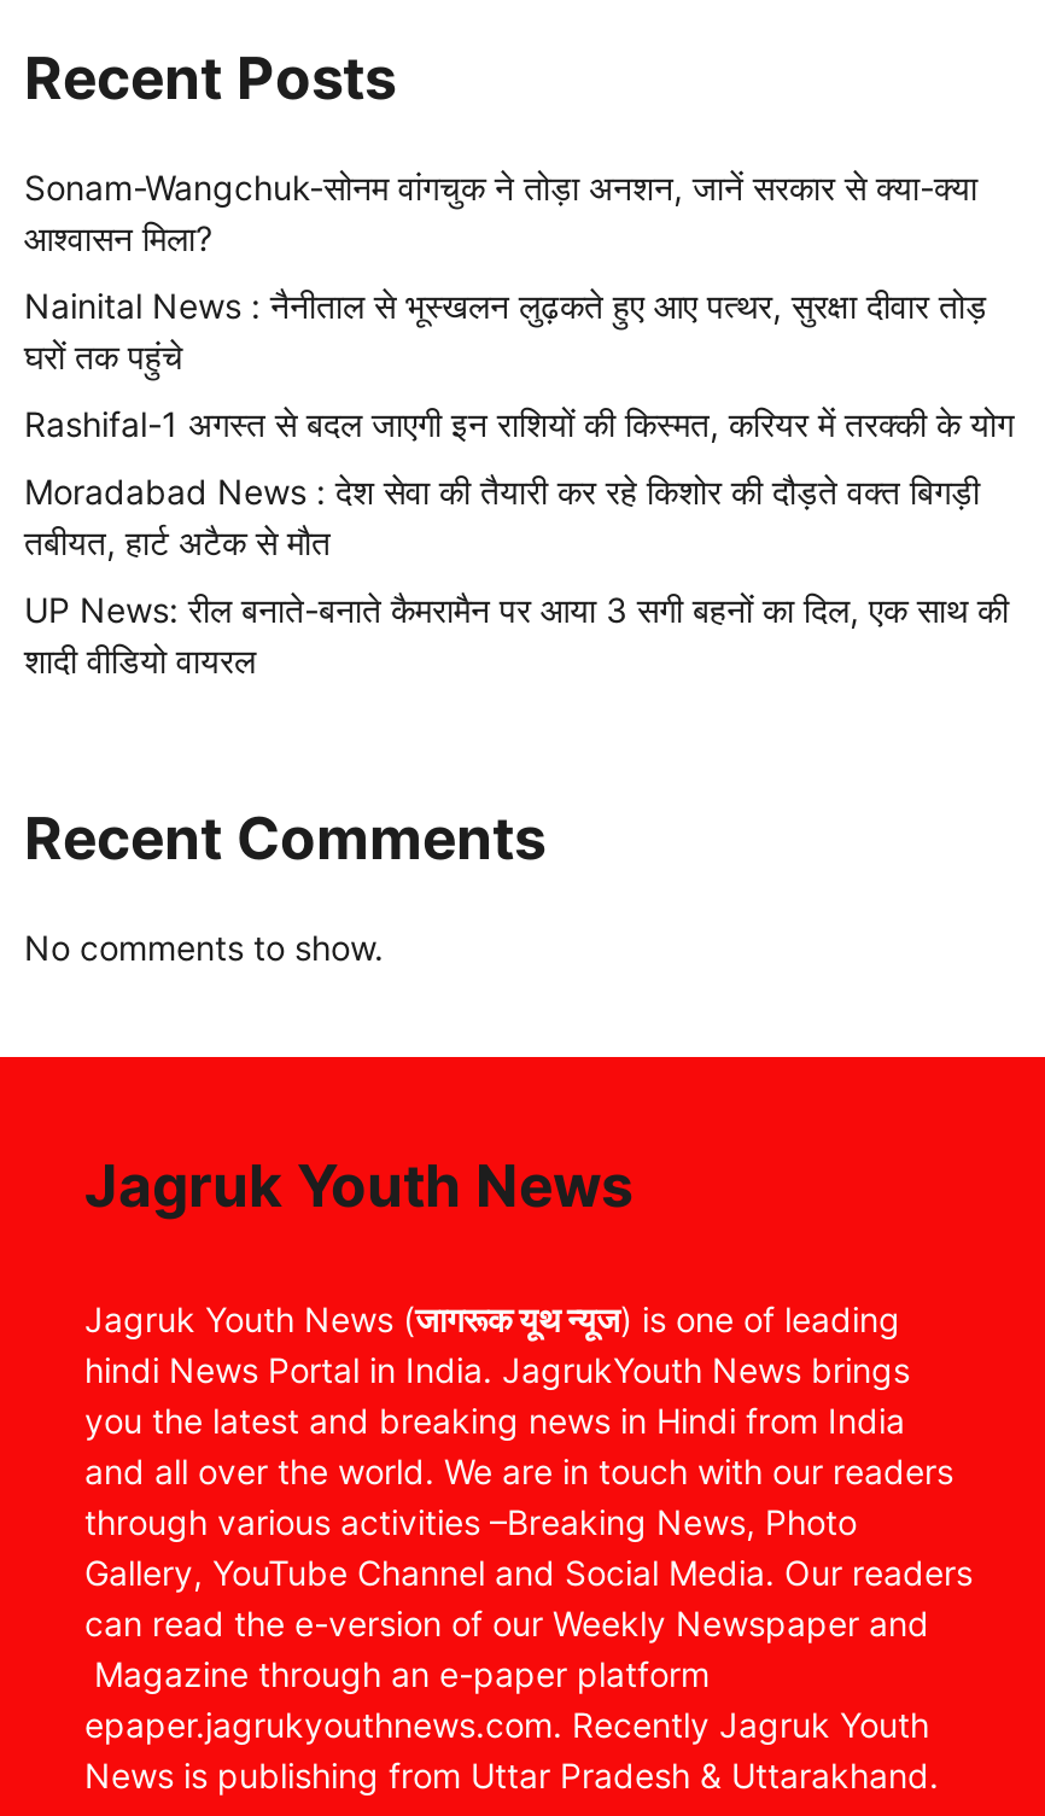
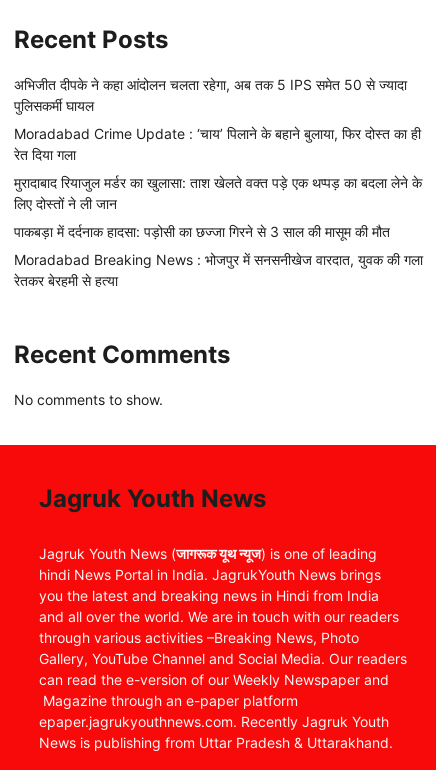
- Sonam-Wangchuk-सोनम वांगचुक ने तोड़ा अनशन, जानें सरकार से क्या-क्या
- आश्वासन मिला?
+ अभिजीत दीपके ने कहा आंदोलन चलता रहेगा, अब तक 5 IPS समेत 50 से ज्यादा
+ पुलिसकर्मी घायल

- Nainital News : नैनीताल से भूस्खलन लुढ़कते हुए आए पत्थर, सुरक्षा दीवार तोड़
- घरों तक पहुंचे
+ Moradabad Crime Update : ‘चाय’ पिलाने के बहाने बुलाया, फिर दोस्त का ही
+ रेत दिया गला

- Rashifal-1 अगस्त से बदल जाएगी इन राशियों की किस्मत, करियर में तरक्की के योग
+ मुरादाबाद रियाजुल मर्डर का खुलासा: ताश खेलते वक्त पड़े एक थप्पड़ का बदला लेने के
+ लिए दोस्तों ने ली जान

- Moradabad News : देश सेवा की तैयारी कर रहे किशोर की दौड़ते वक्त बिगड़ी
- तबीयत, हार्ट अटैक से मौत
+ पाकबड़ा में दर्दनाक हादसा: पड़ोसी का छज्जा गिरने से 3 साल की मासूम की मौत

- UP News: रील बनाते-बनाते कैमरामैन पर आया 3 सगी बहनों का दिल, एक साथ की
- शादी वीडियो वायरल
+ Moradabad Breaking News : भोजपुर में सनसनीखेज वारदात, युवक की गला
+ रेतकर बेरहमी से हत्या
